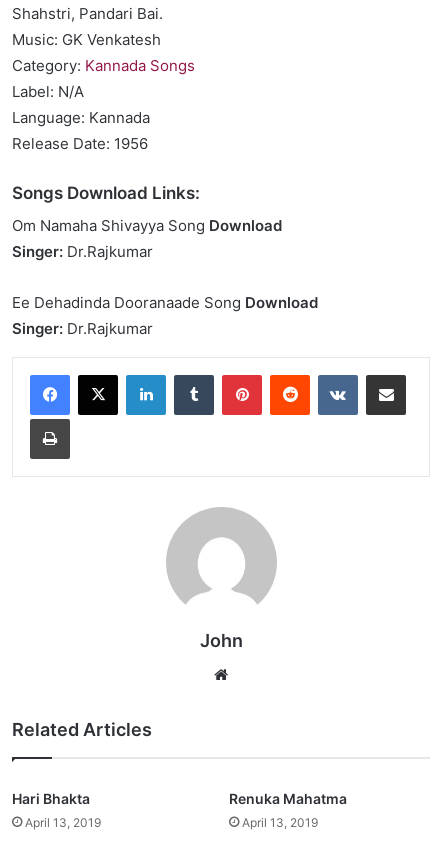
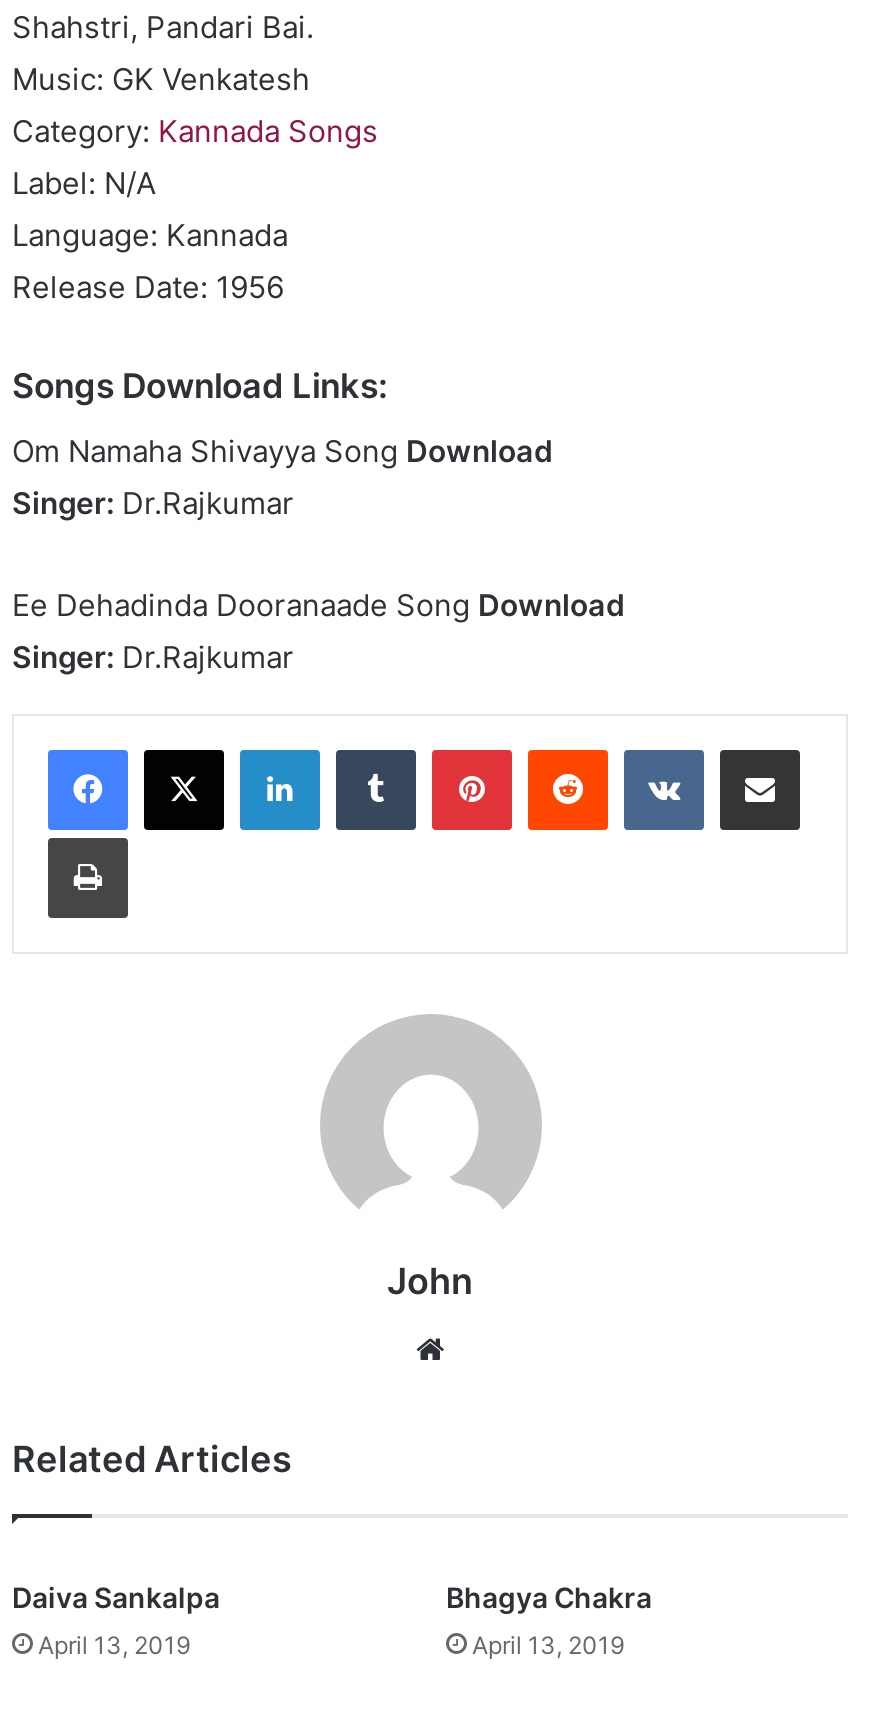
- Hari Bhakta
+ Daiva Sankalpa

- Renuka Mahatma
+ Bhagya Chakra
